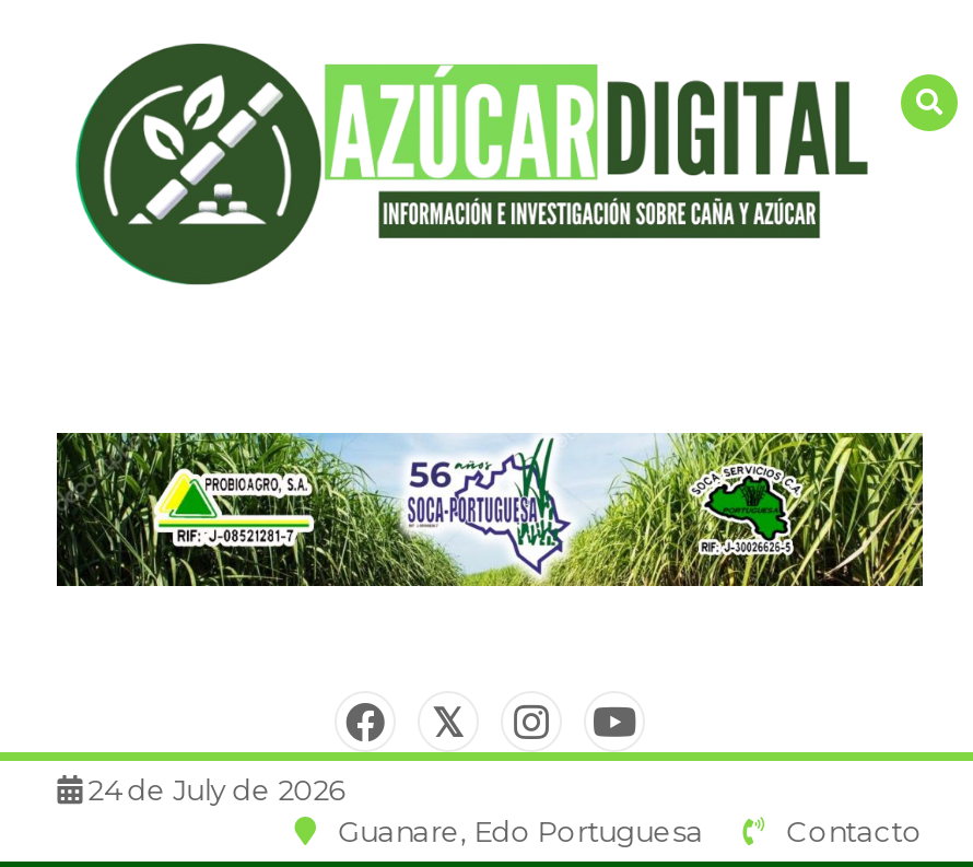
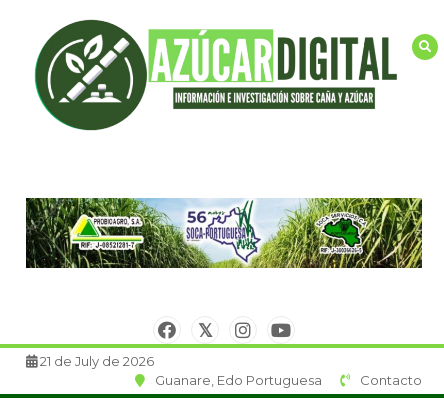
- 24 de July de 2026
+ 21 de July de 2026
